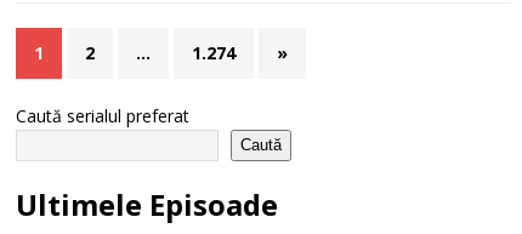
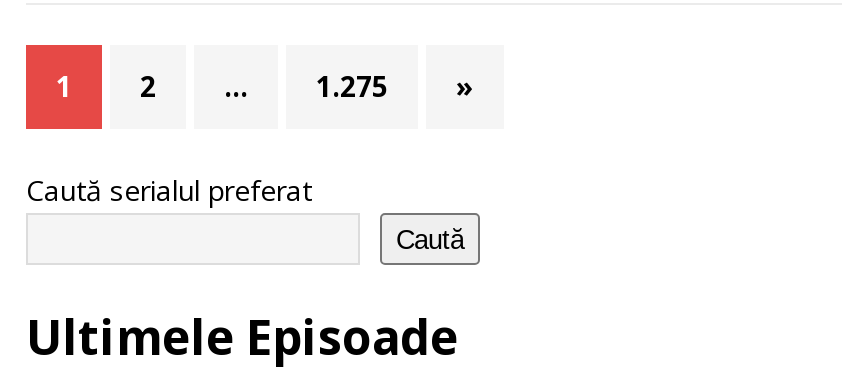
- 1.274
+ 1.275
